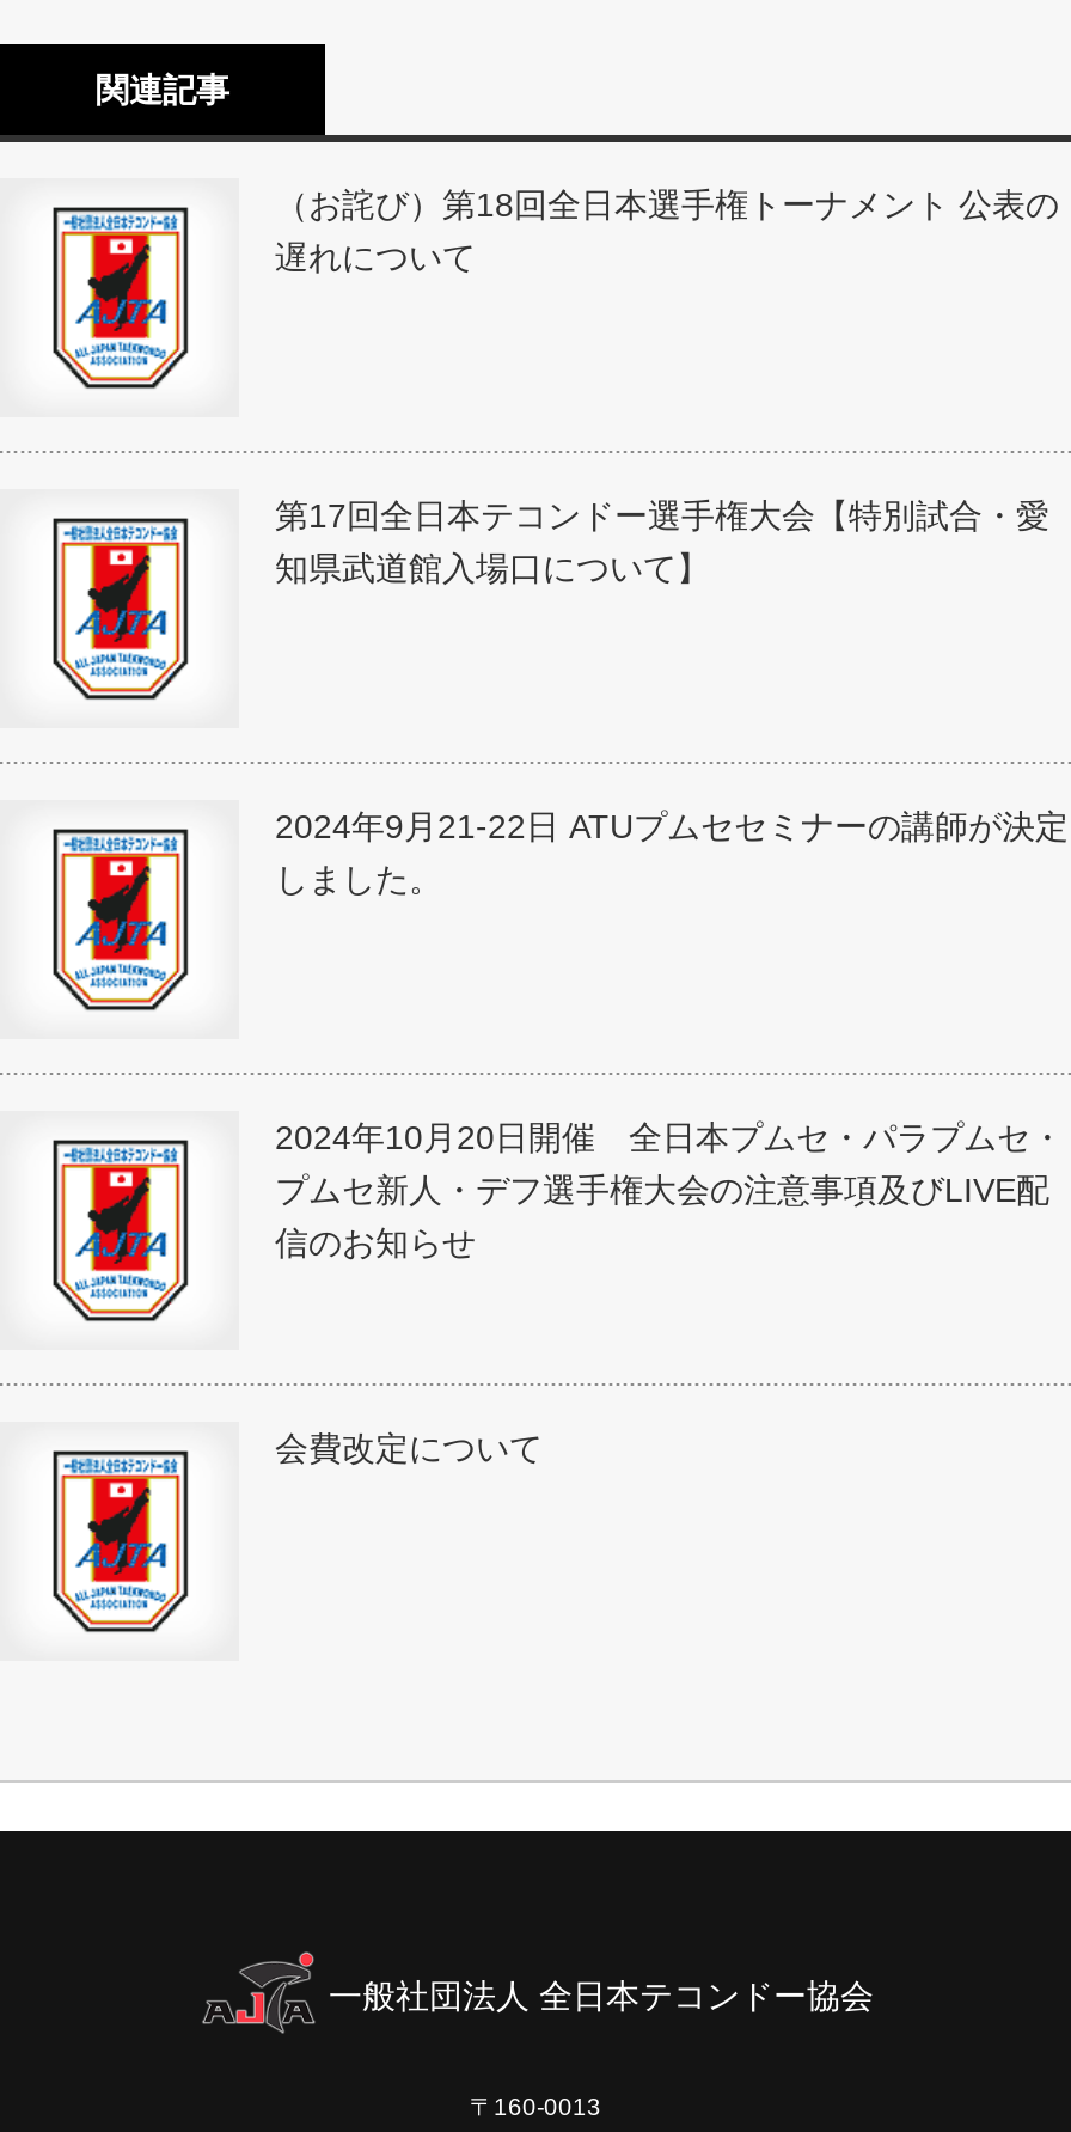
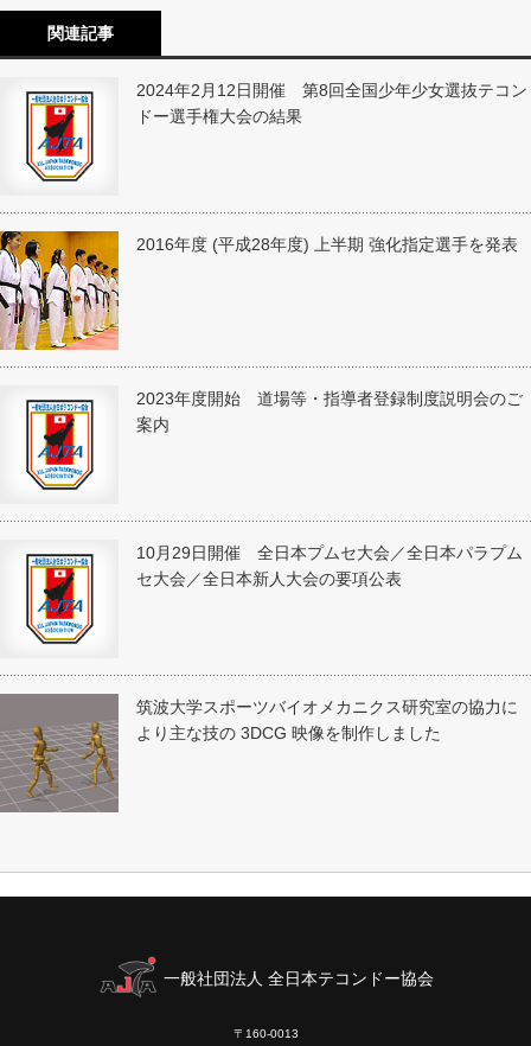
- （お詫び）第18回全日本選手権トーナメント 公表の
- 遅れについて
+ 2024年2月12日開催 第8回全国少年少女選抜テコン
+ ドー選手権大会の結果

- [image]
- 第17回全日本テコンドー選手権大会【特別試合・愛
- 知県武道館入場口について】
+ [image]
+ 2016年度 (平成28年度) 上半期 強化指定選手を発表

- 2024年9月21-22日 ATUプムセセミナーの講師が決定
- しました。
+ 2023年度開始 道場等・指導者登録制度説明会のご
+ 案内

- 2024年10月20日開催 全日本プムセ・パラプムセ・
- プムセ新人・デフ選手権大会の注意事項及びLIVE配
- 信のお知らせ
+ 10月29日開催 全日本プムセ大会／全日本パラプム
+ セ大会／全日本新人大会の要項公表

- [image]
- 会費改定について
+ [image]
+ 筑波大学スポーツバイオメカニクス研究室の協力に
+ より主な技の 3DCG 映像を制作しました
